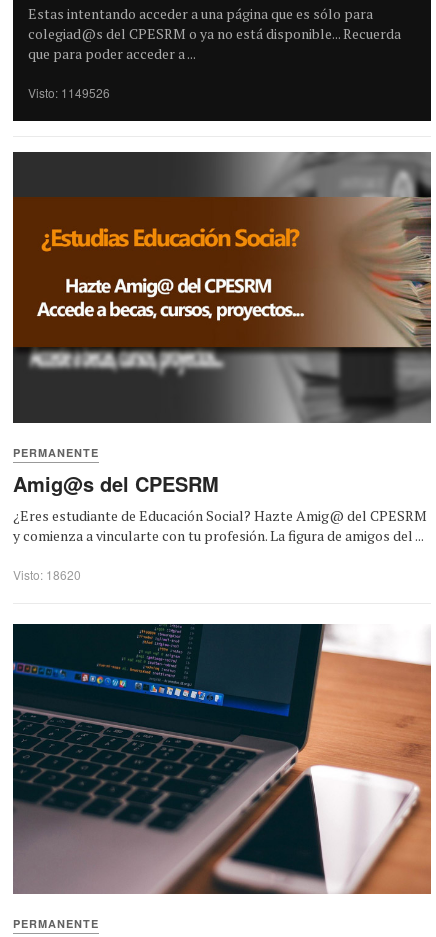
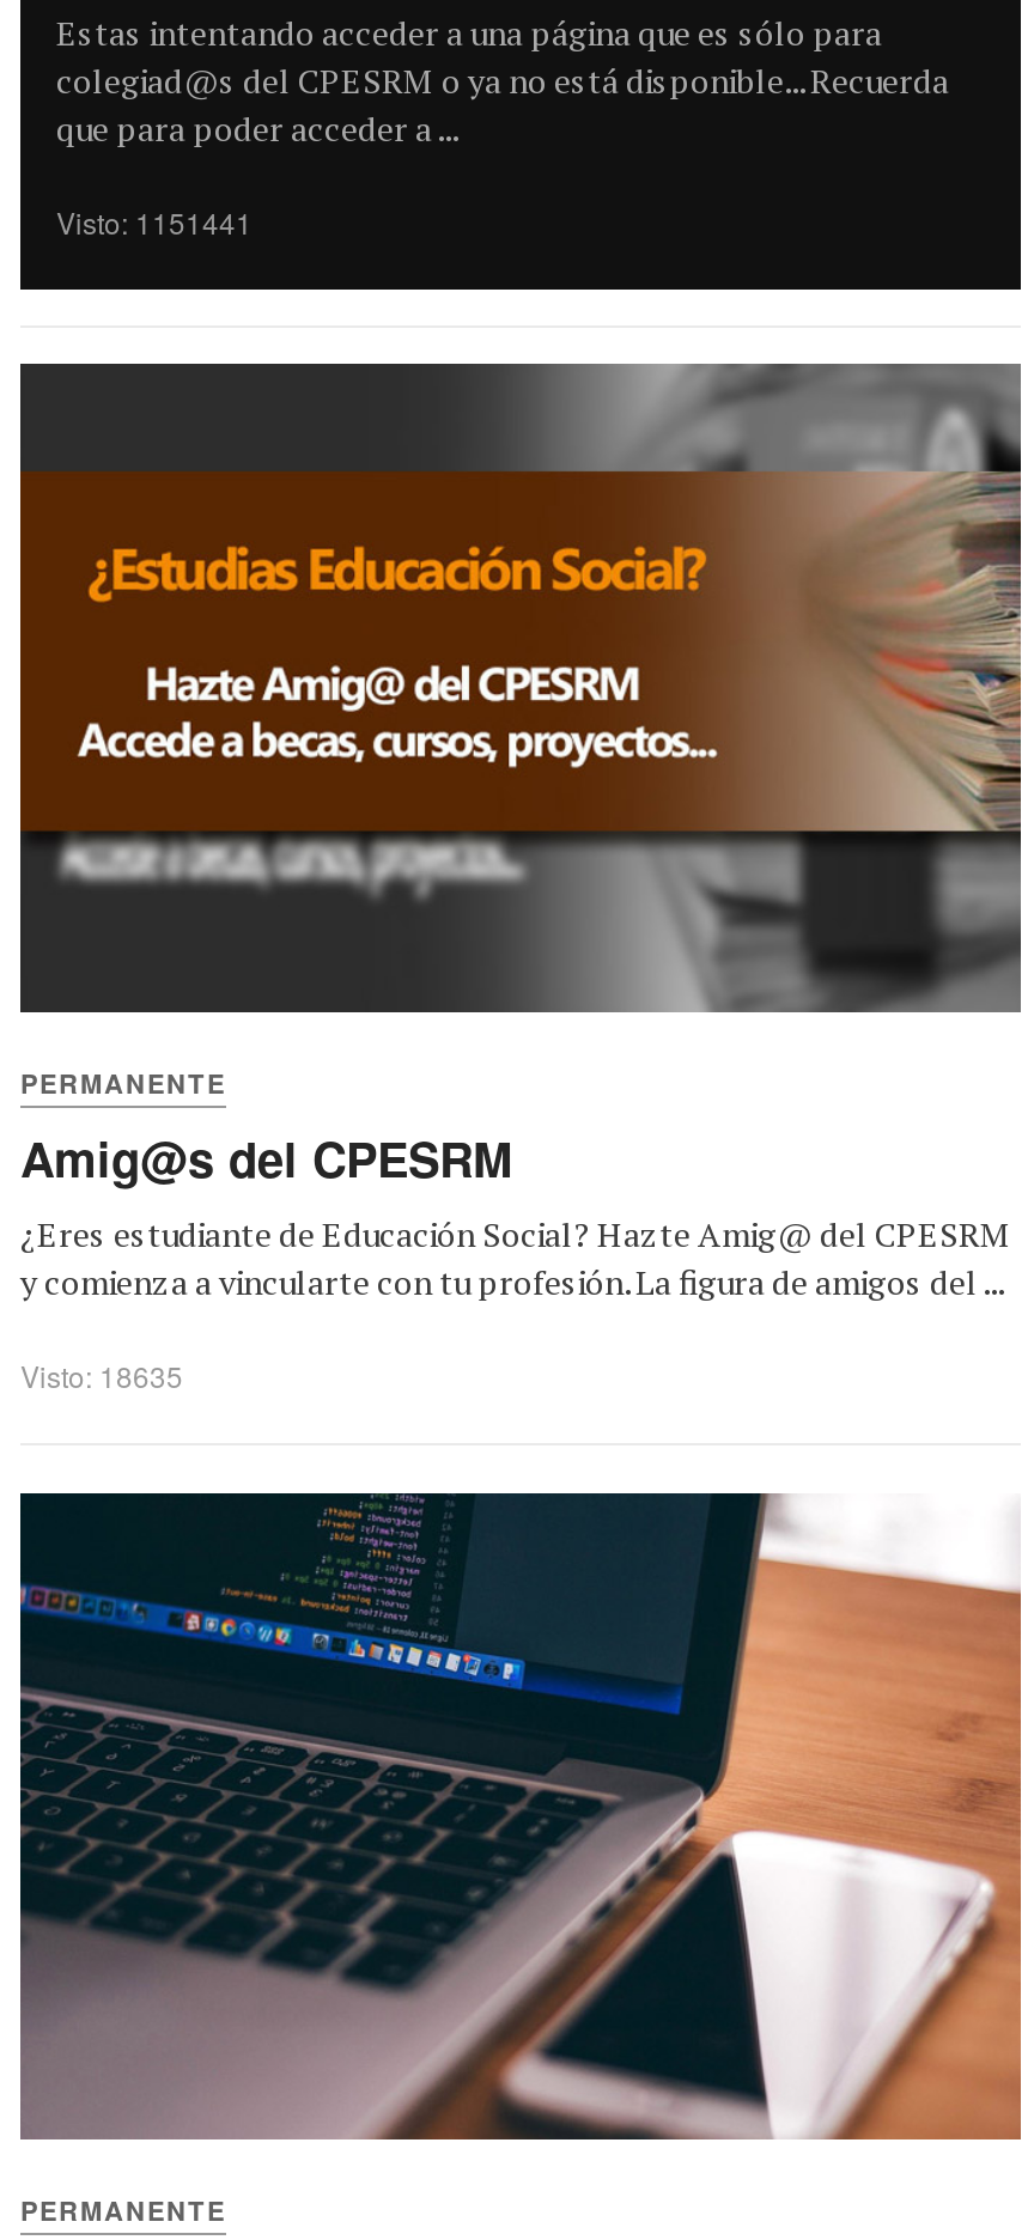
- Visto: 1149526
+ Visto: 1151441

- Visto: 18620
+ Visto: 18635
